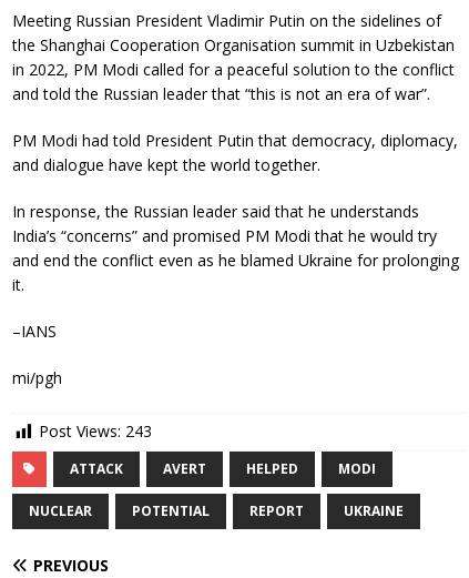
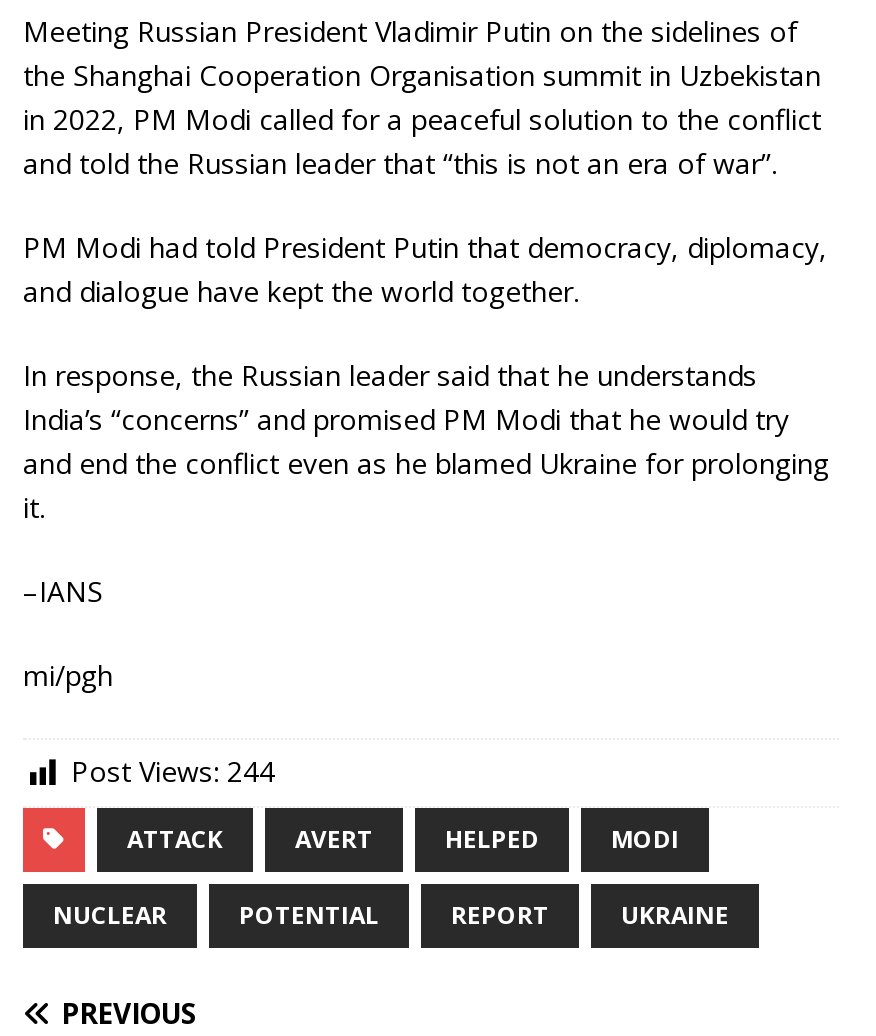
- Post Views: 243
+ Post Views: 244
